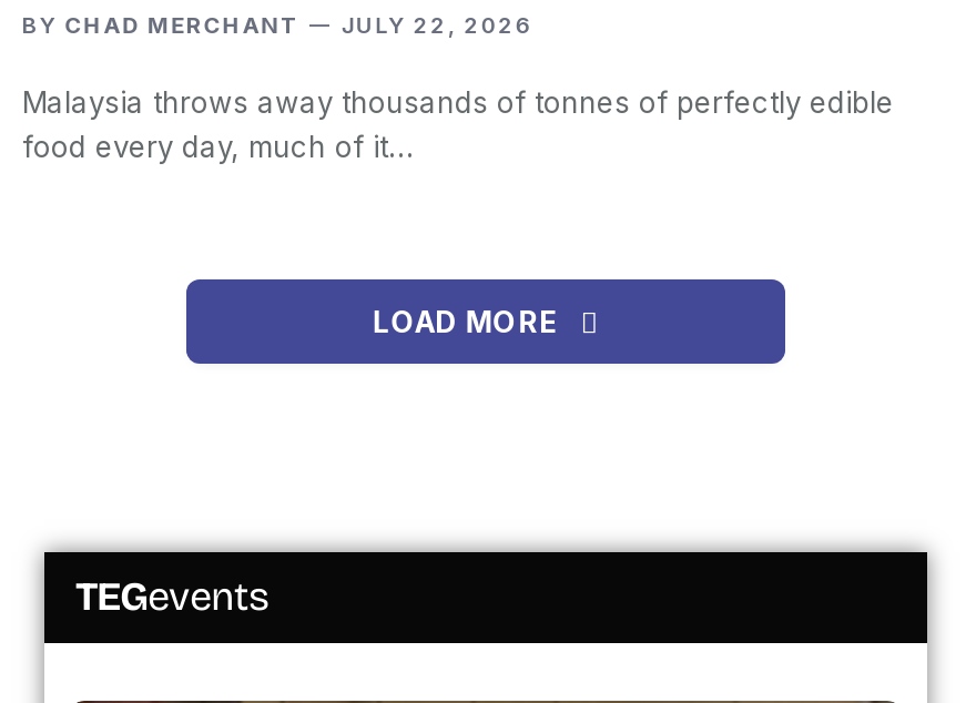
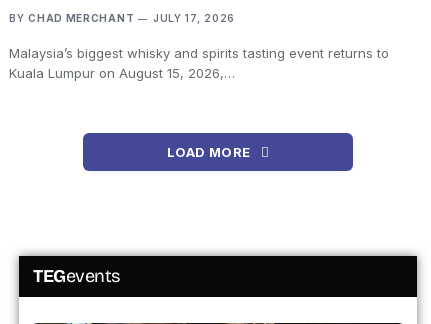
- BY CHAD MERCHANT JULY 22, 2026
+ BY CHAD MERCHANT JULY 17, 2026

- Malaysia throws away thousands of tonnes of perfectly edible
- food every day, much of it…
+ Malaysia’s biggest whisky and spirits tasting event returns to
+ Kuala Lumpur on August 15, 2026,…
